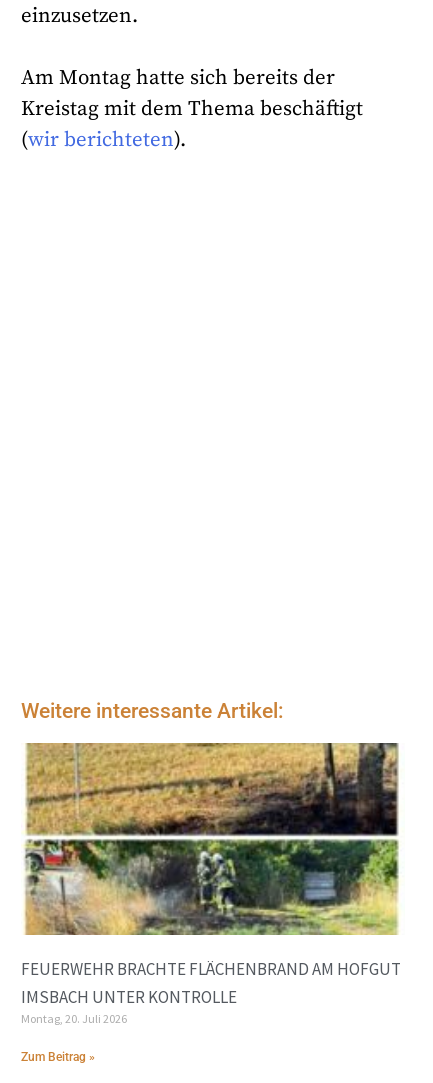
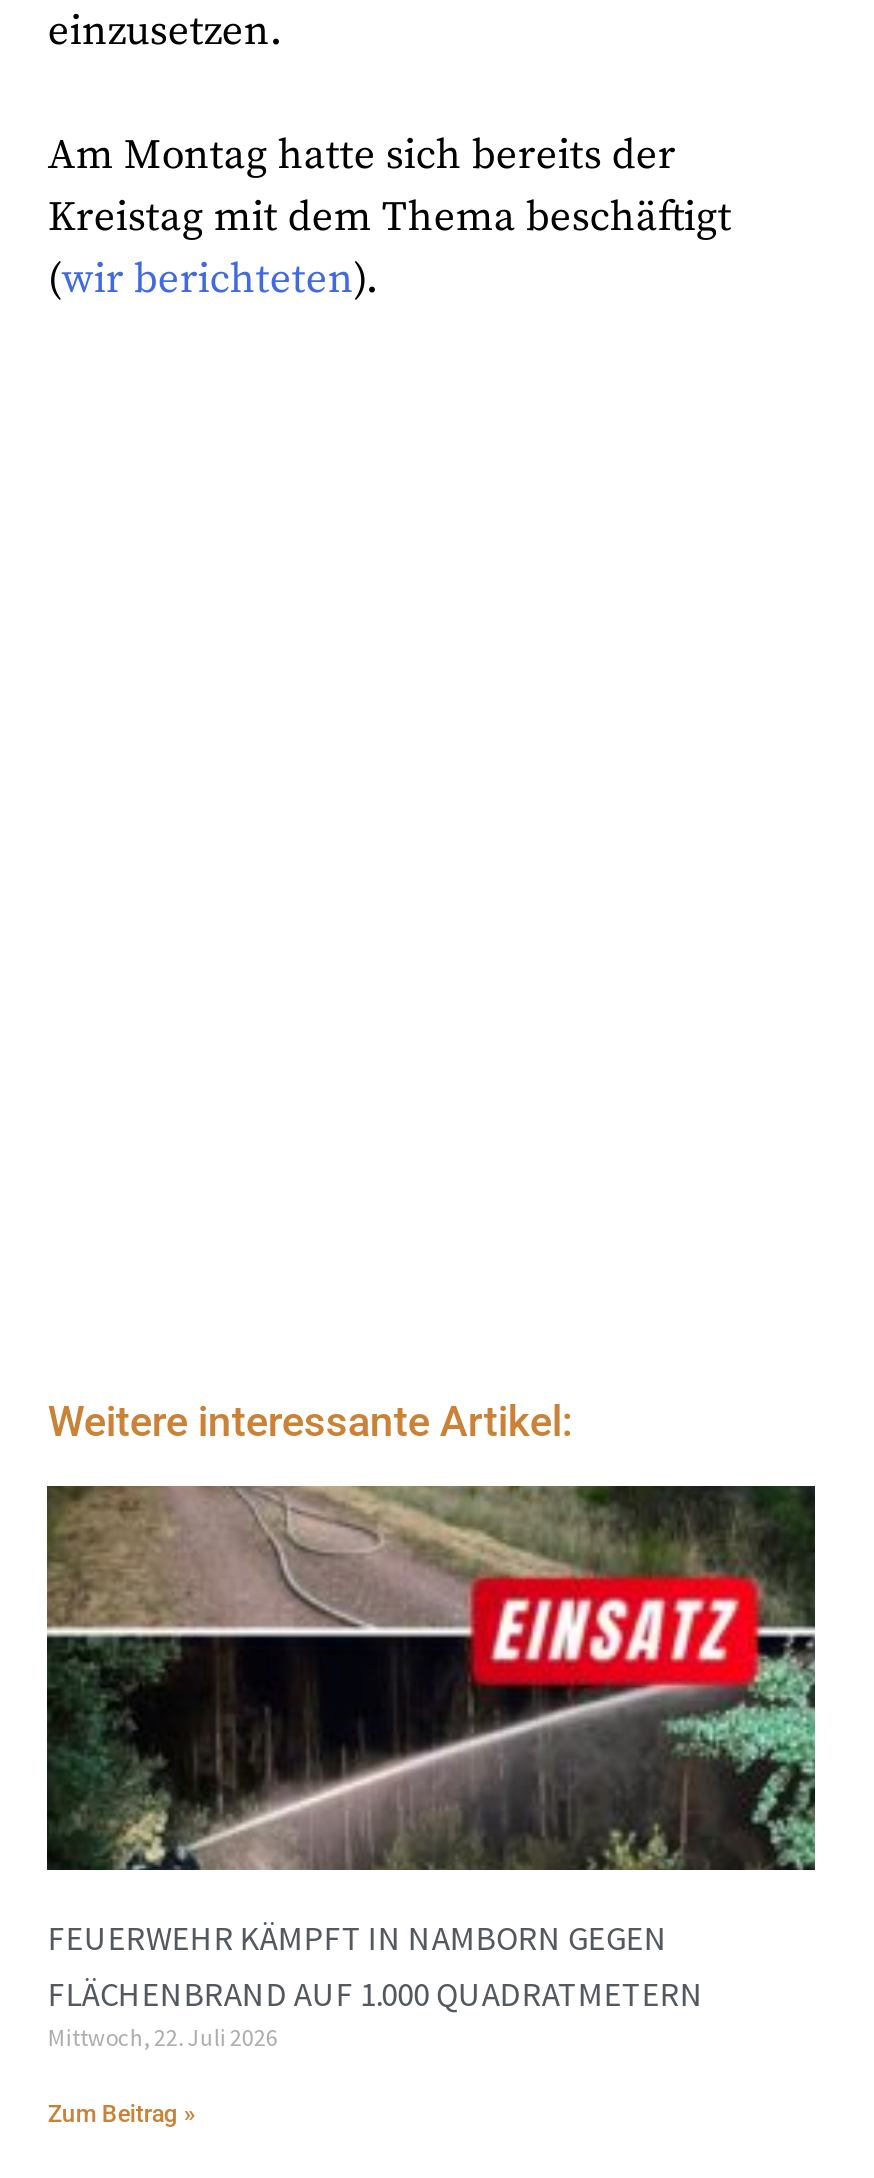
- [image]
- FEUERWEHR BRACHTE FLÄCHENBRAND AM HOFGUT
- IMSBACH UNTER KONTROLLE
- Montag, 20. Juli 2026
+ [image]
+ FEUERWEHR KÄMPFT IN NAMBORN GEGEN
+ FLÄCHENBRAND AUF 1.000 QUADRATMETERN
+ Mittwoch, 22. Juli 2026
